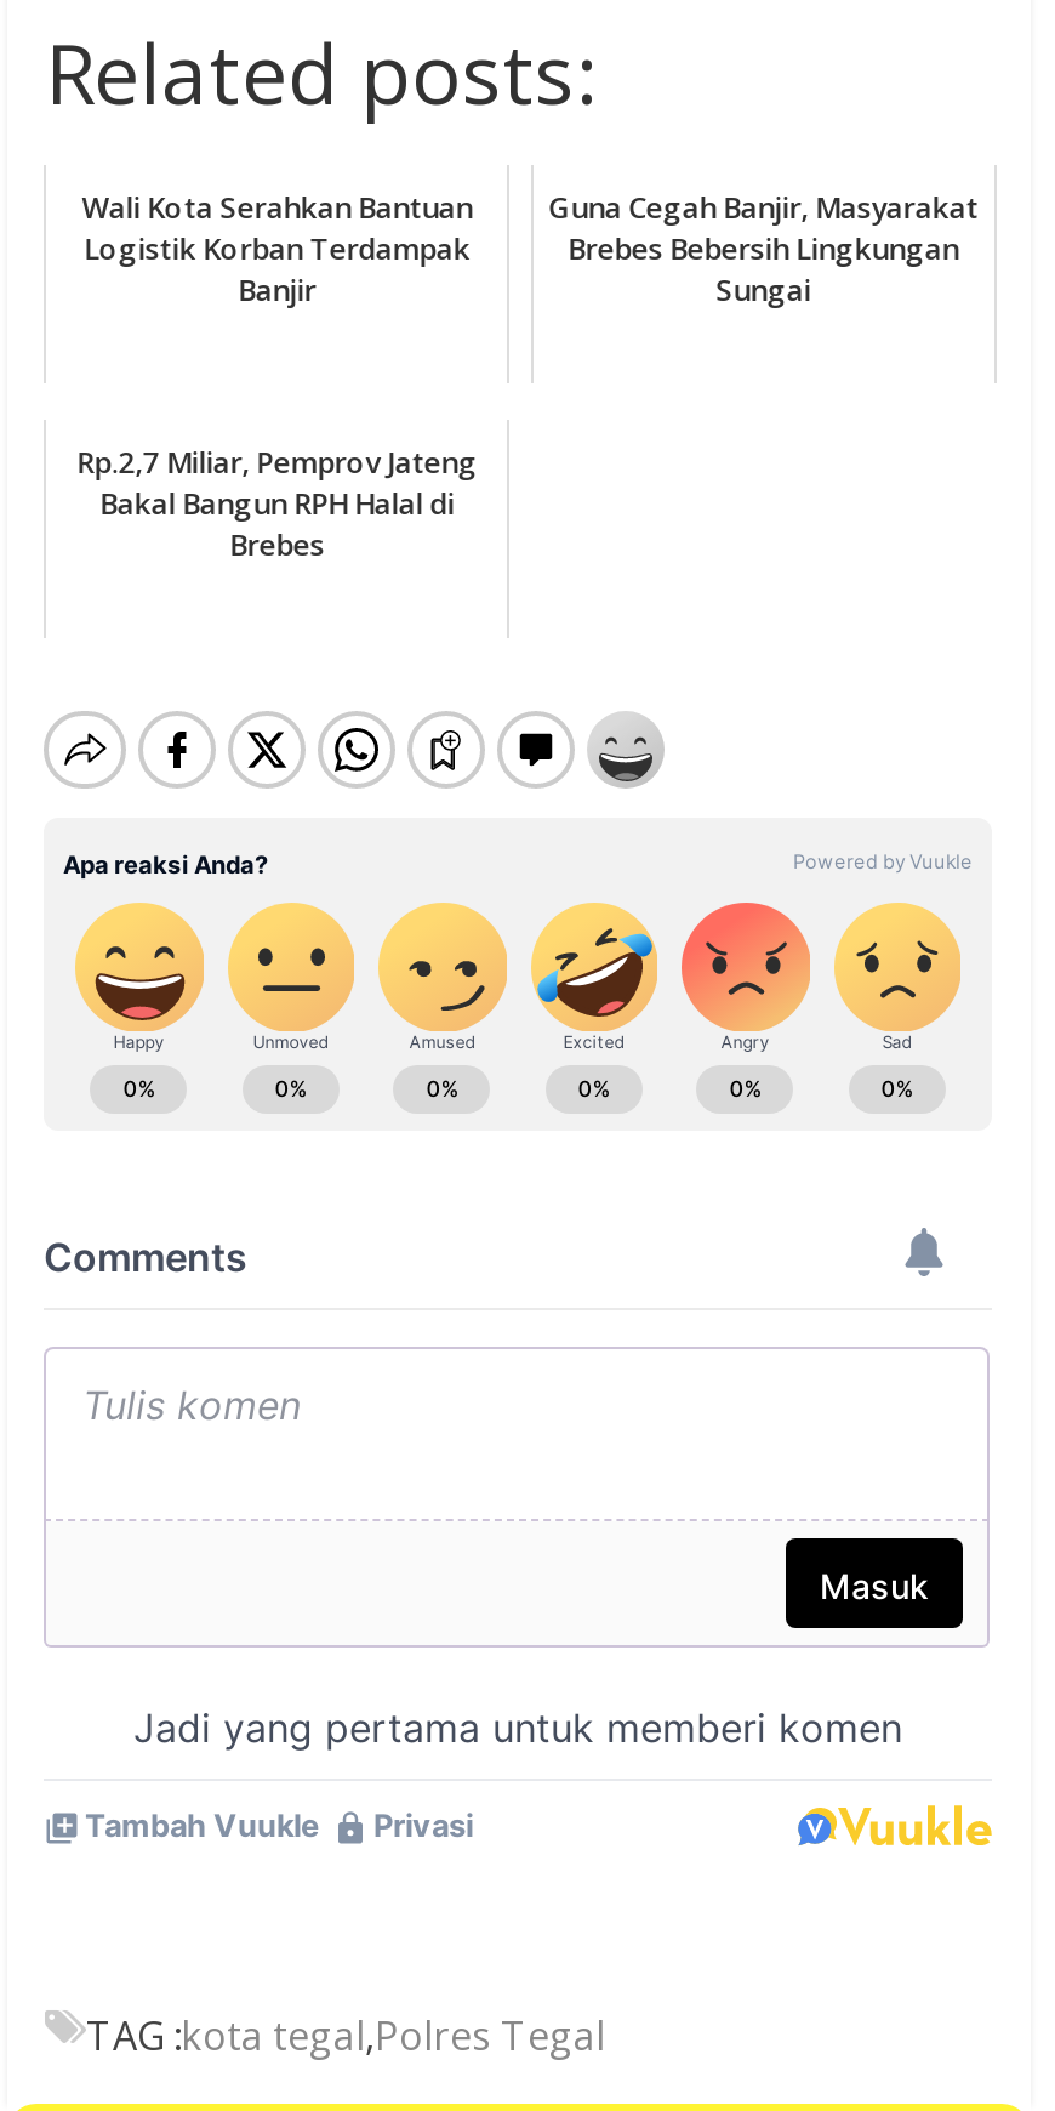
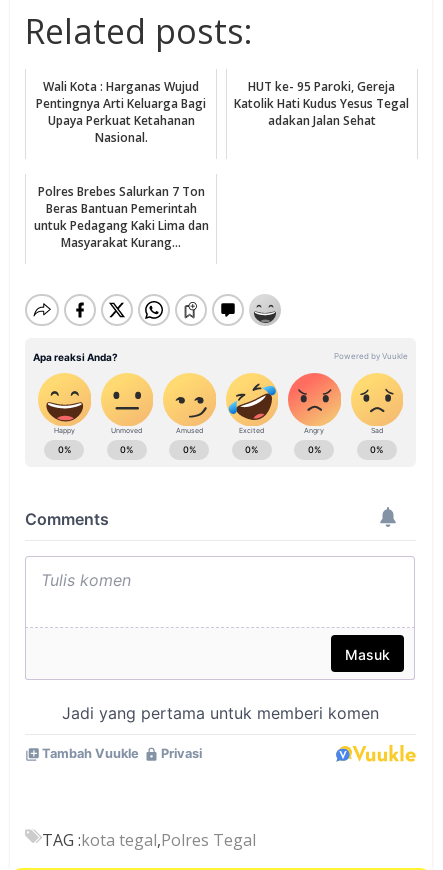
- Wali Kota Serahkan Bantuan
- Logistik Korban Terdampak
- Banjir
+ Wali Kota : Harganas Wujud
+ Pentingnya Arti Keluarga Bagi
+ Upaya Perkuat Ketahanan
+ Nasional.

- Guna Cegah Banjir, Masyarakat
- Brebes Bebersih Lingkungan
- Sungai
+ HUT ke- 95 Paroki, Gereja
+ Katolik Hati Kudus Yesus Tegal
+ adakan Jalan Sehat

- Rp.2,7 Miliar, Pemprov Jateng
- Bakal Bangun RPH Halal di
- Brebes
+ Polres Brebes Salurkan 7 Ton
+ Beras Bantuan Pemerintah
+ untuk Pedagang Kaki Lima dan
+ Masyarakat Kurang...
